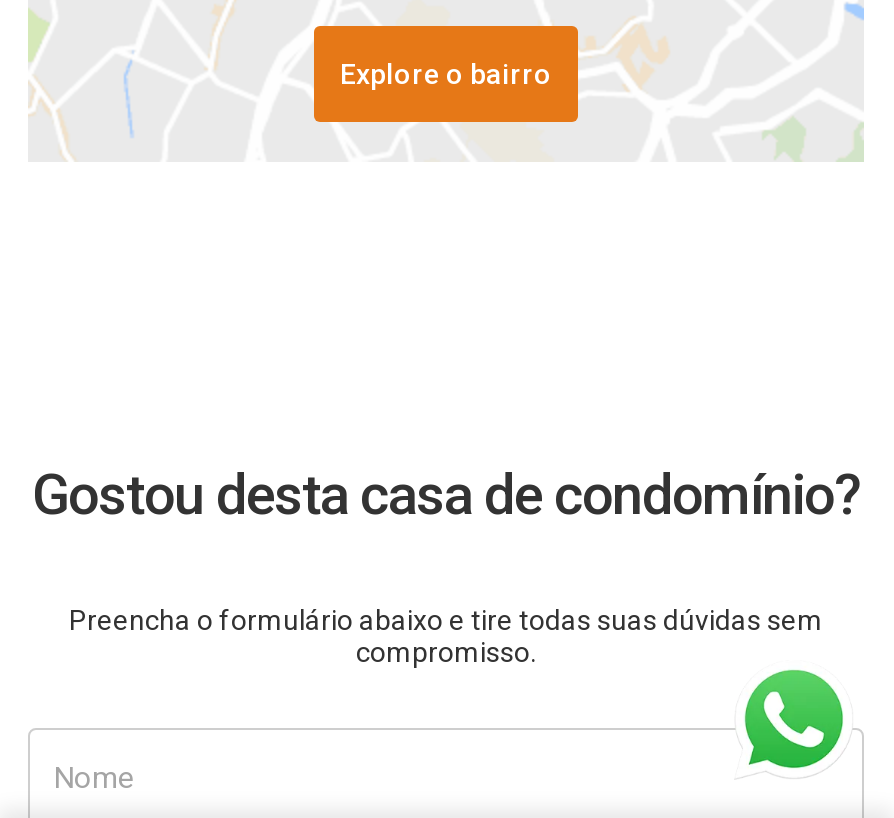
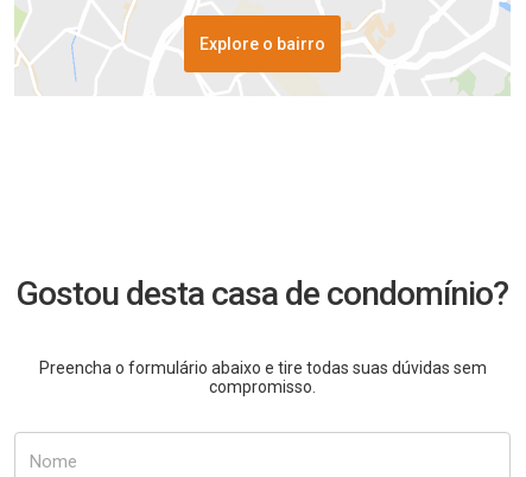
- [image]
